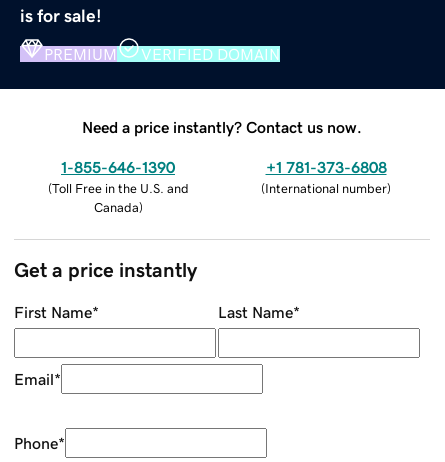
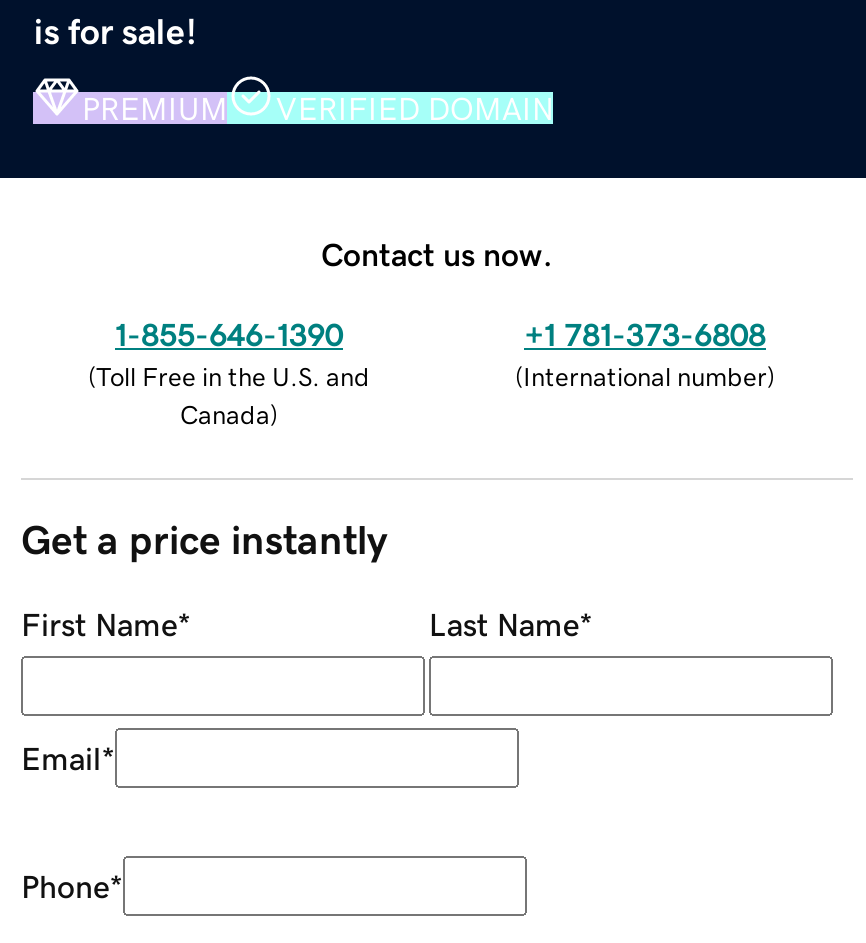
- Need a price instantly? Contact us now.
+ Contact us now.
